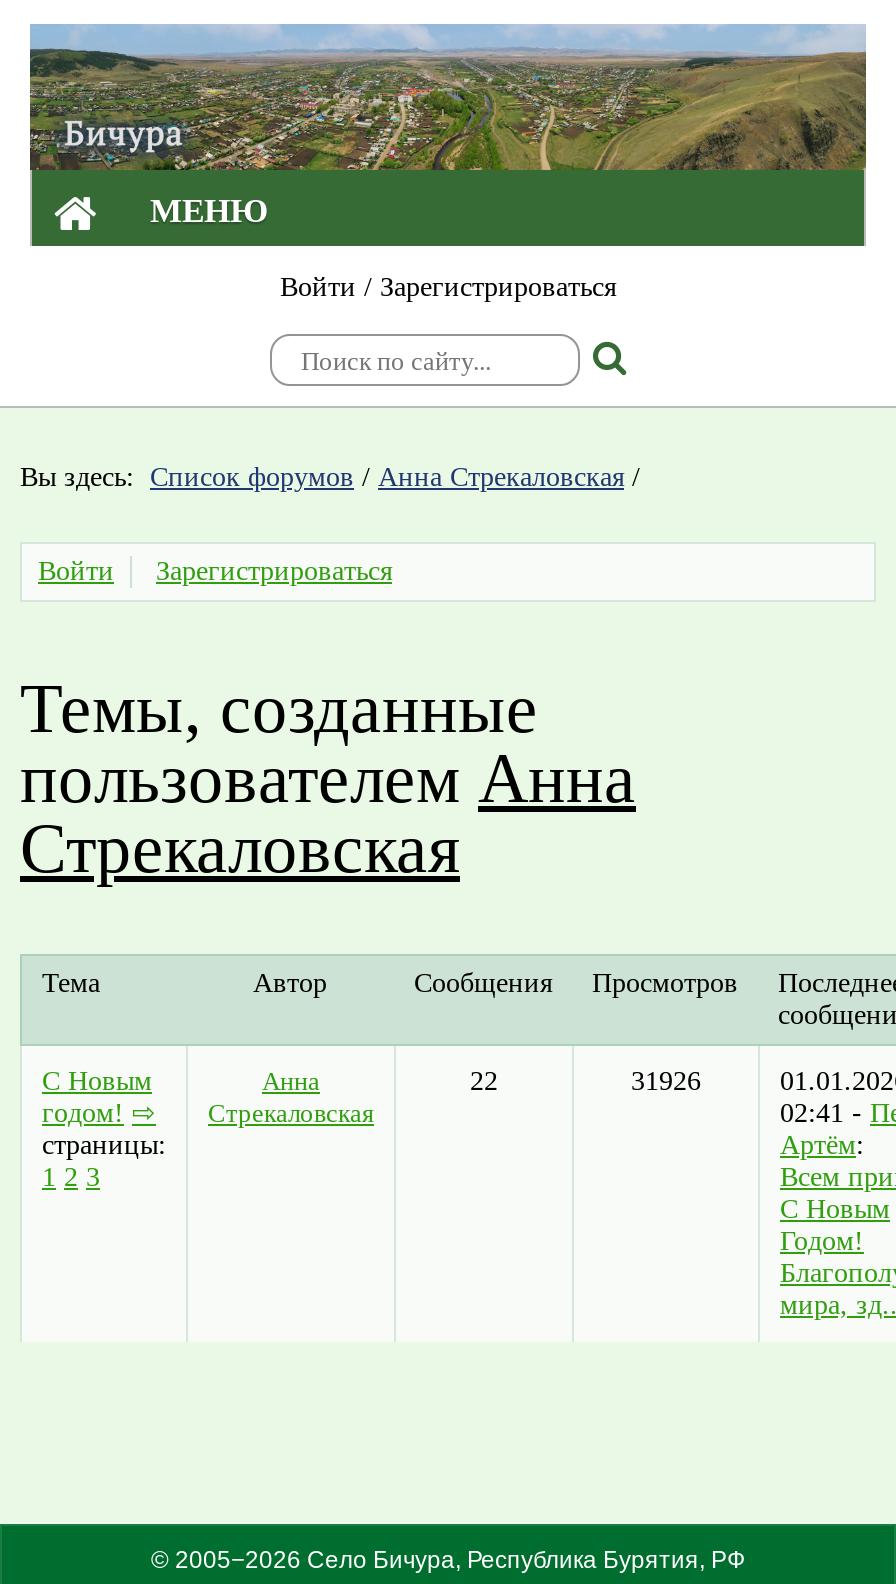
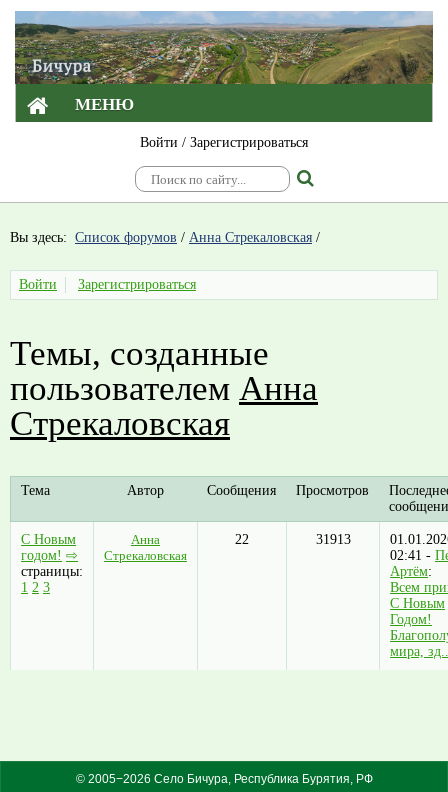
- 31926
+ 31913
